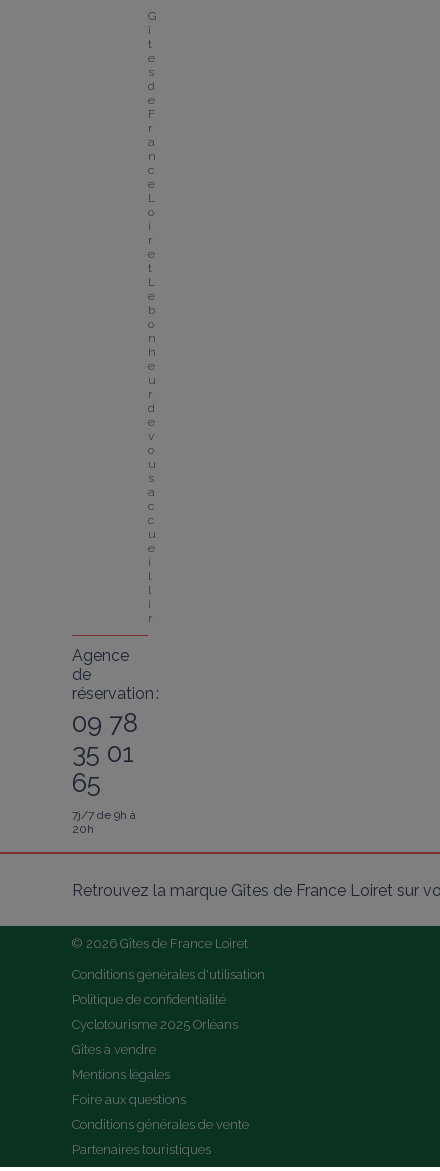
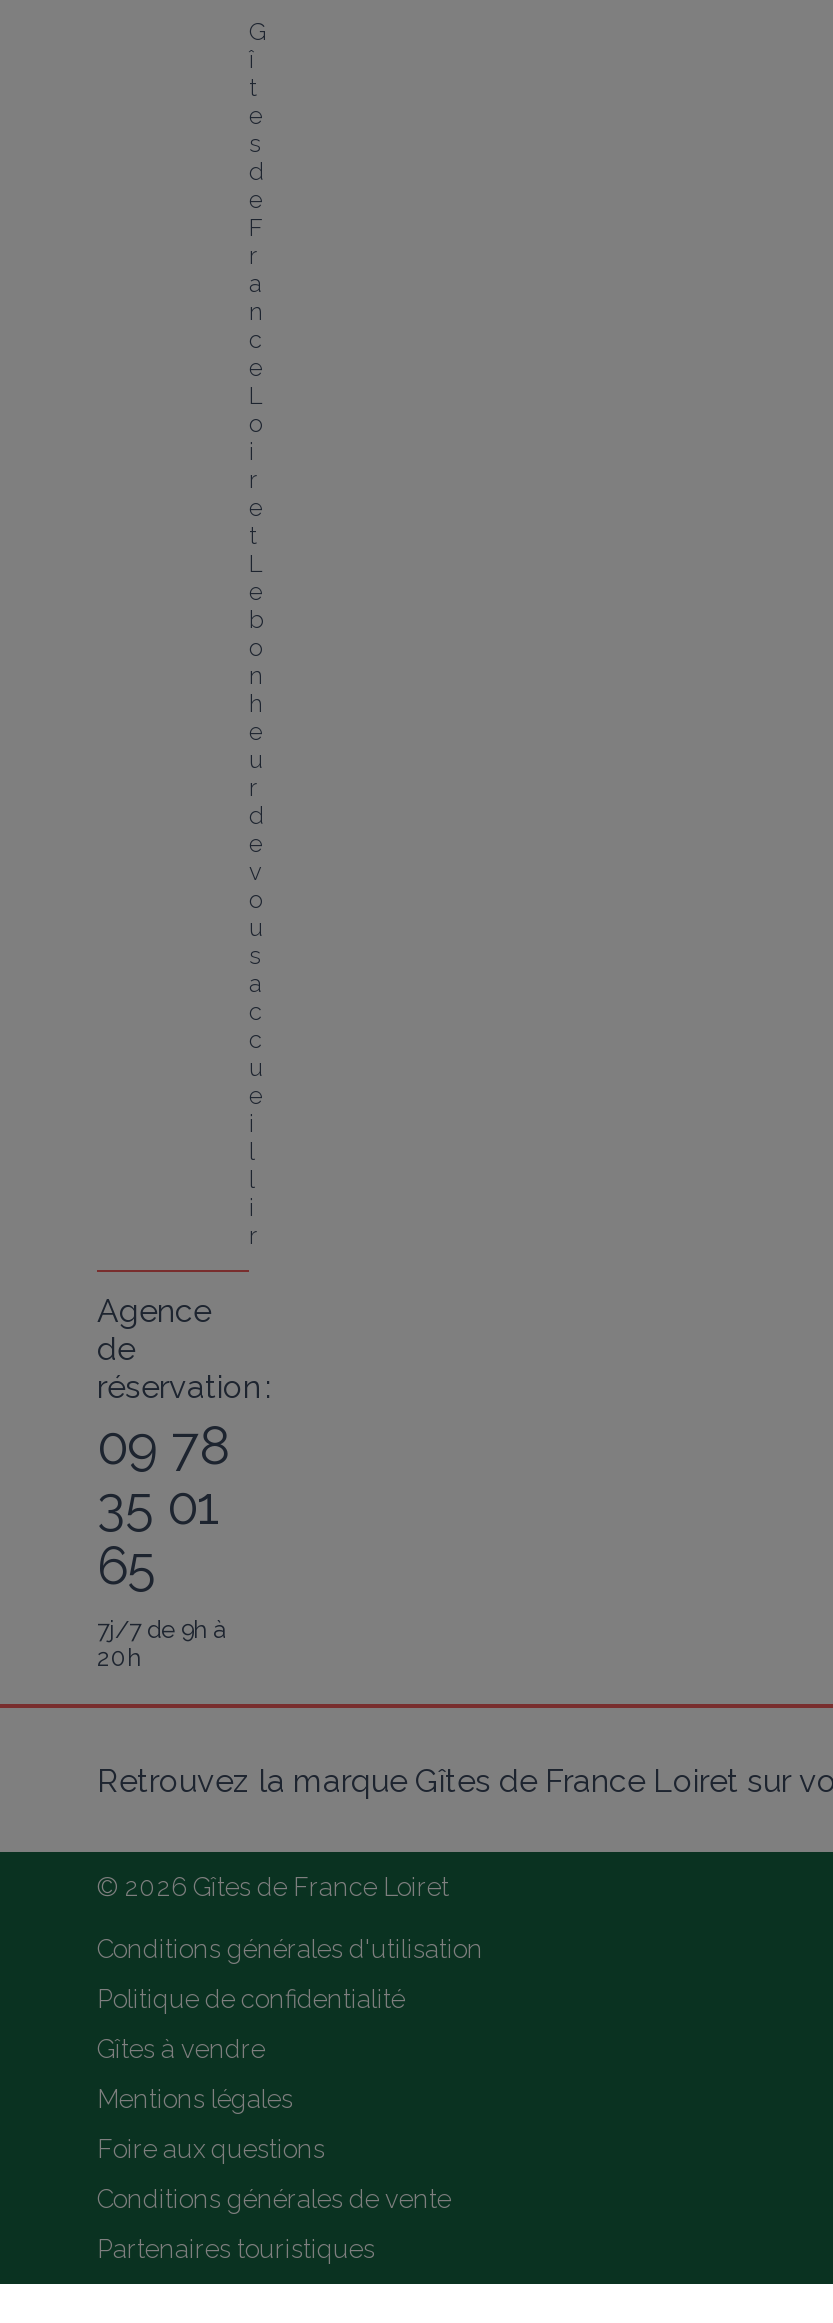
- Cyclotourisme 2025 Orléans
